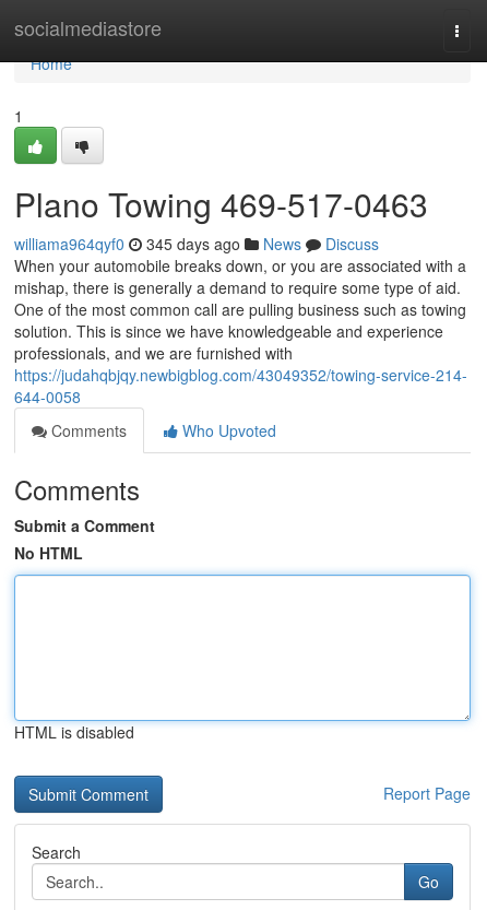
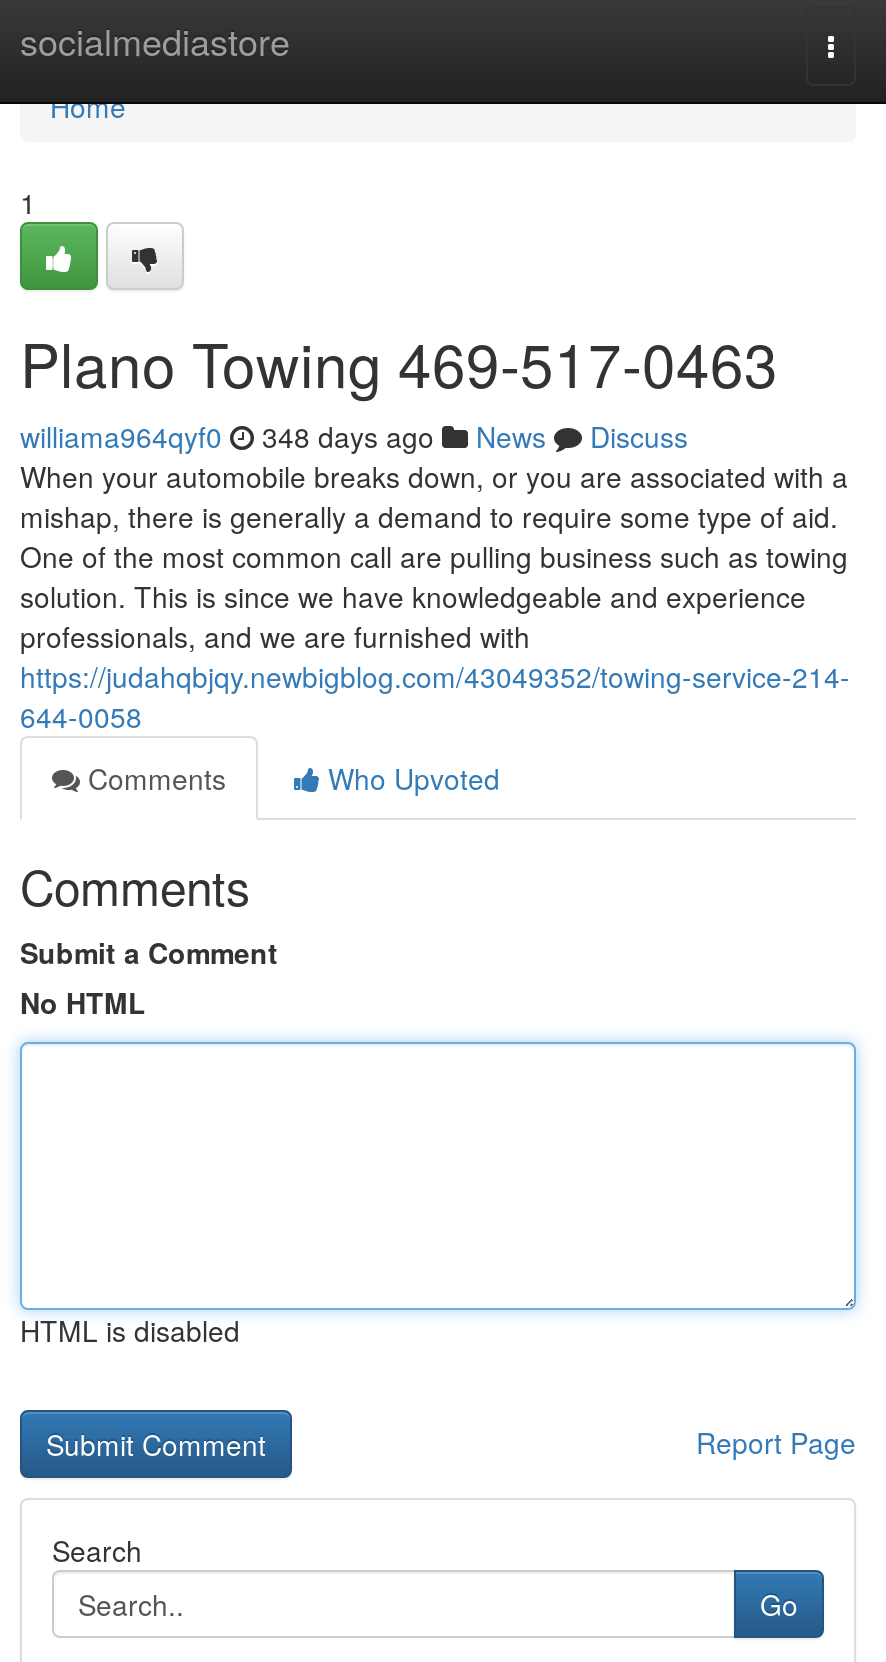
- williama964qyf0 345 days ago News Discuss
+ williama964qyf0 348 days ago News Discuss
